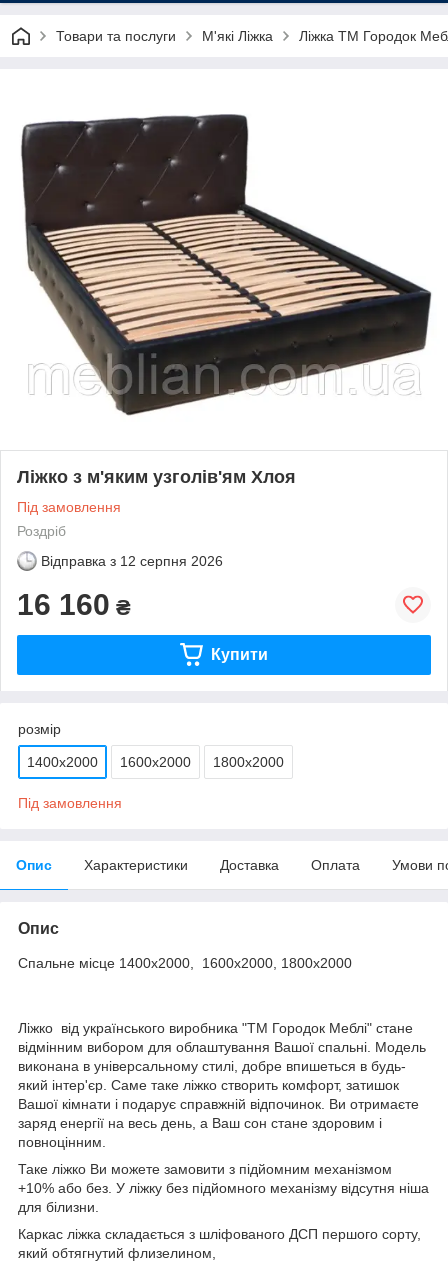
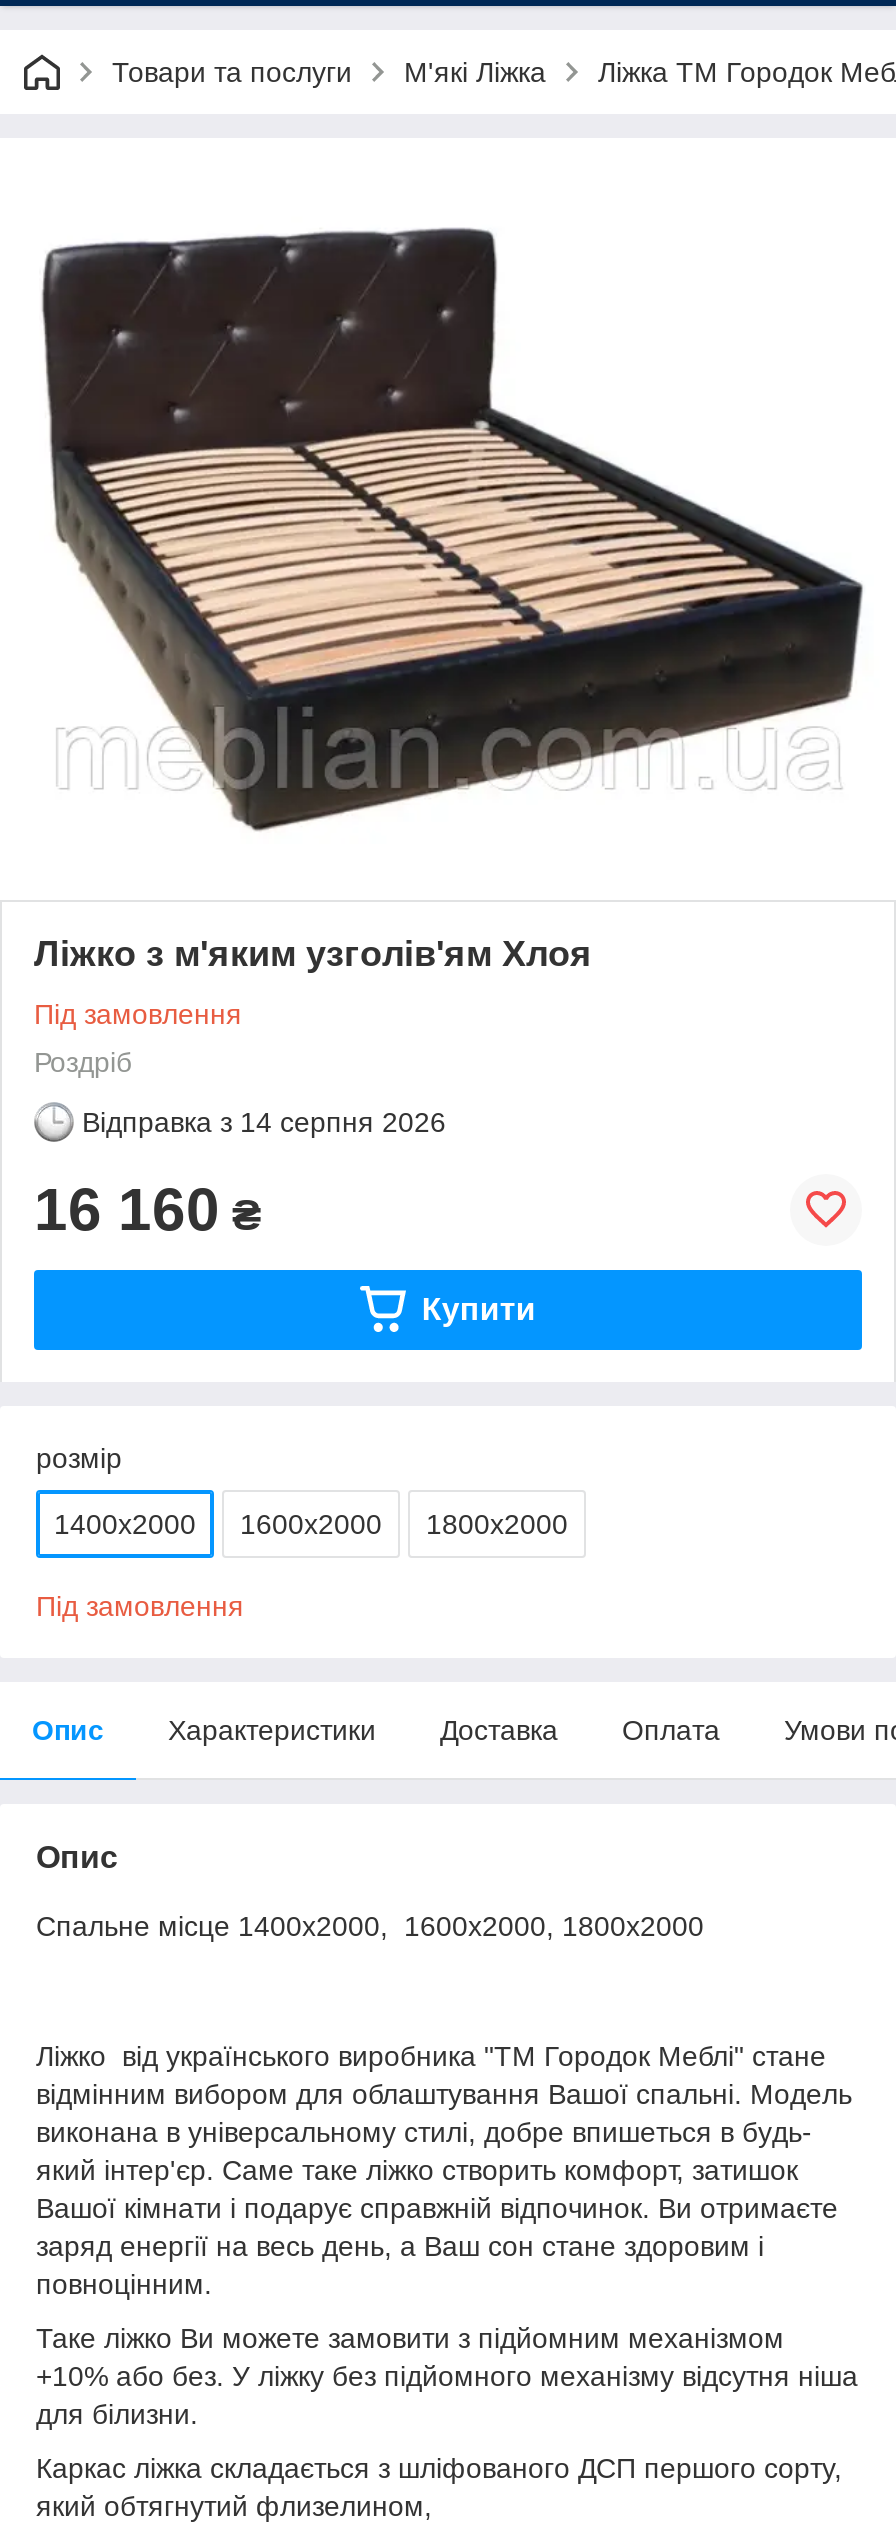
- Відправка з 12 серпня 2026
+ Відправка з 14 серпня 2026
